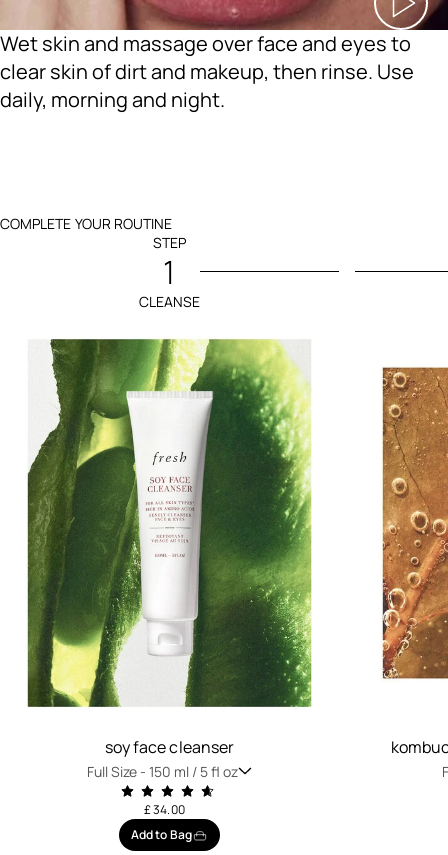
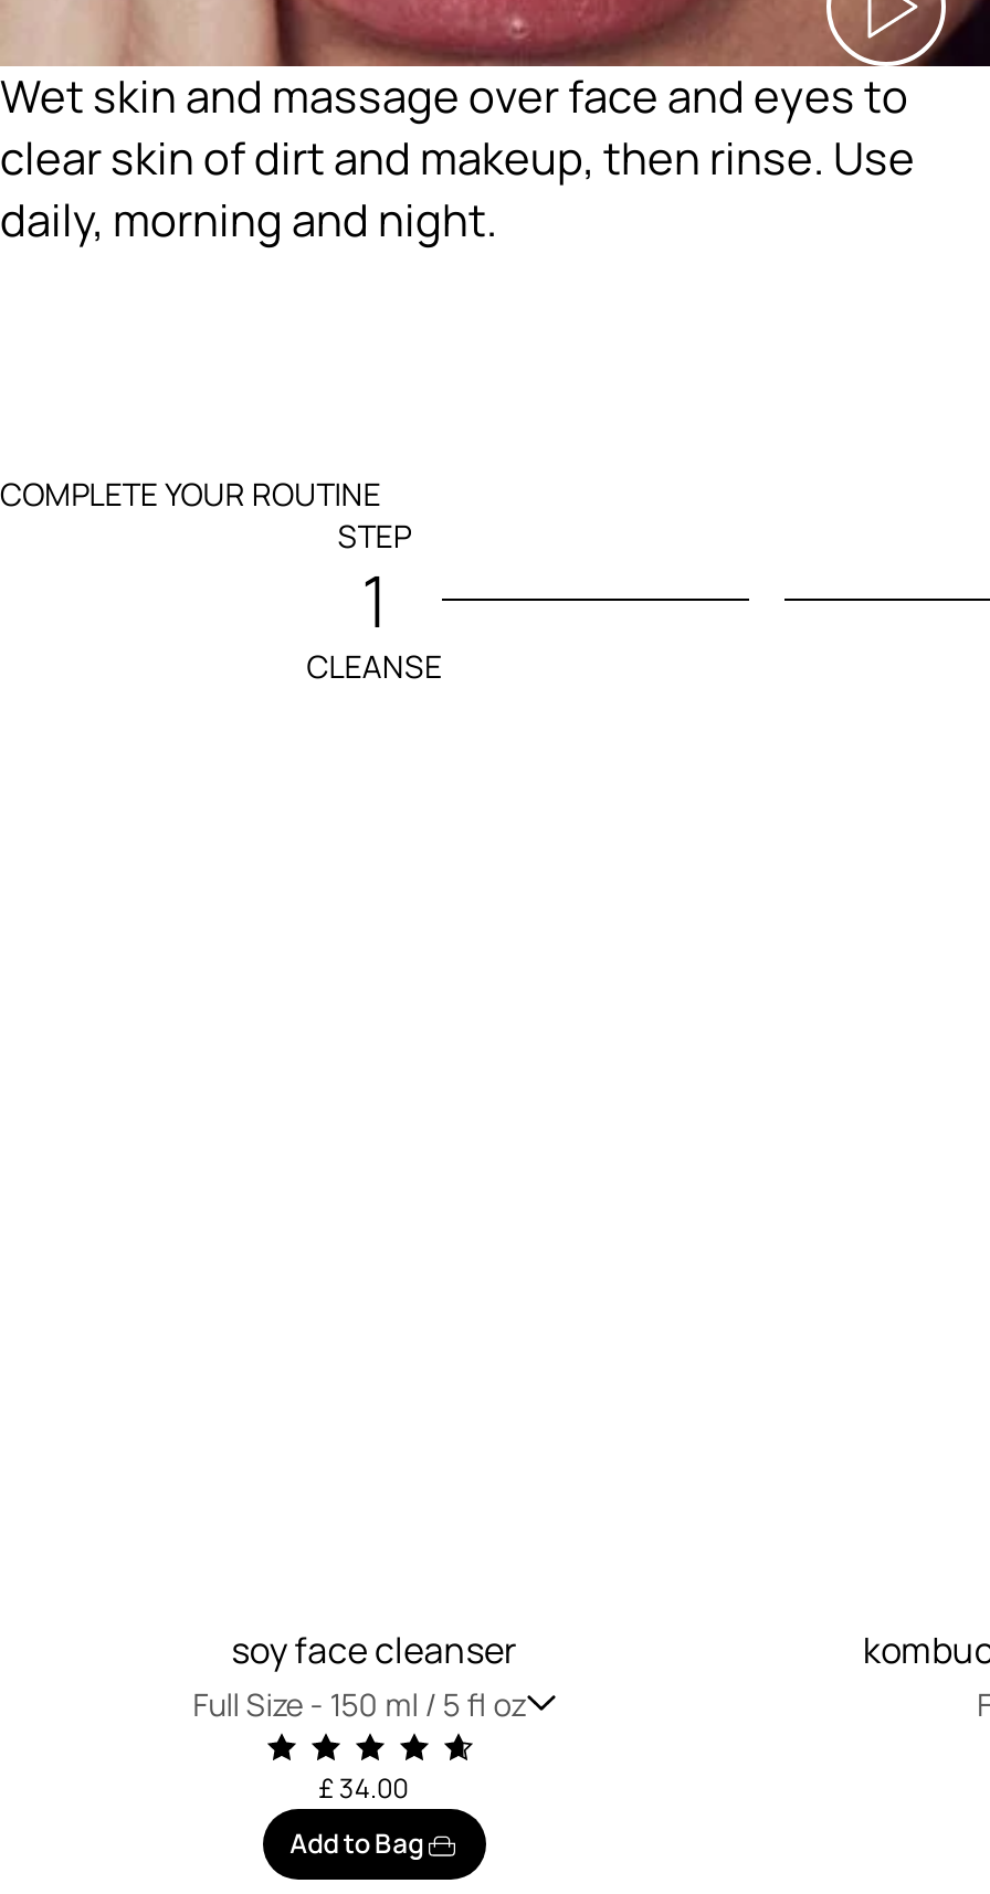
- [image]

- [image]
